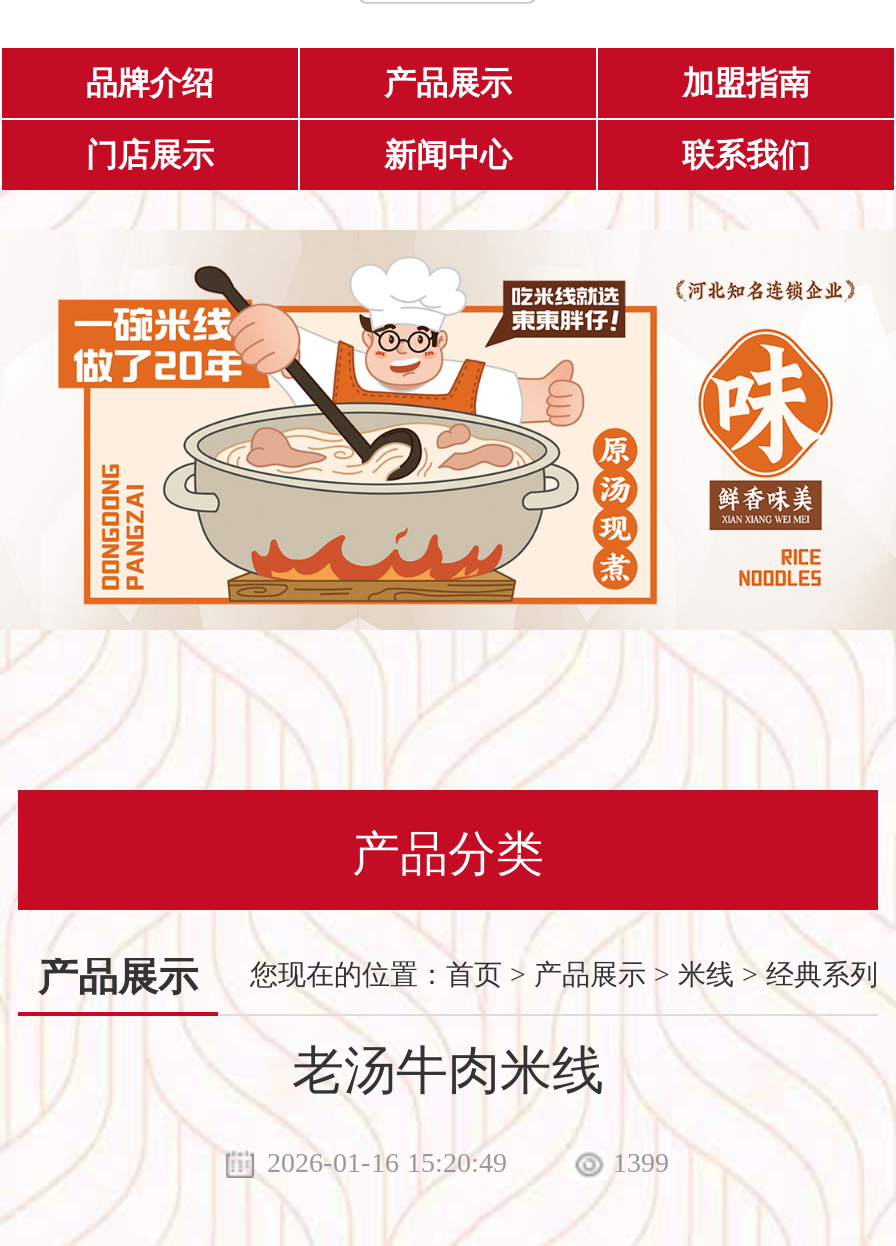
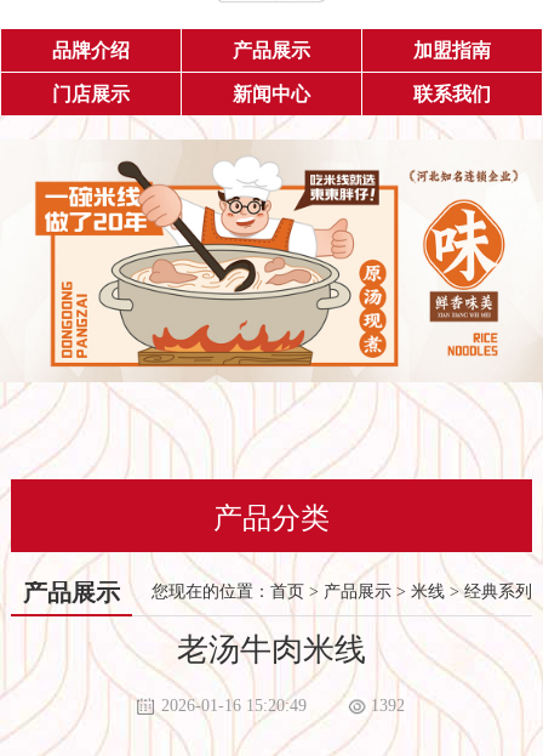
- 1399
+ 1392
